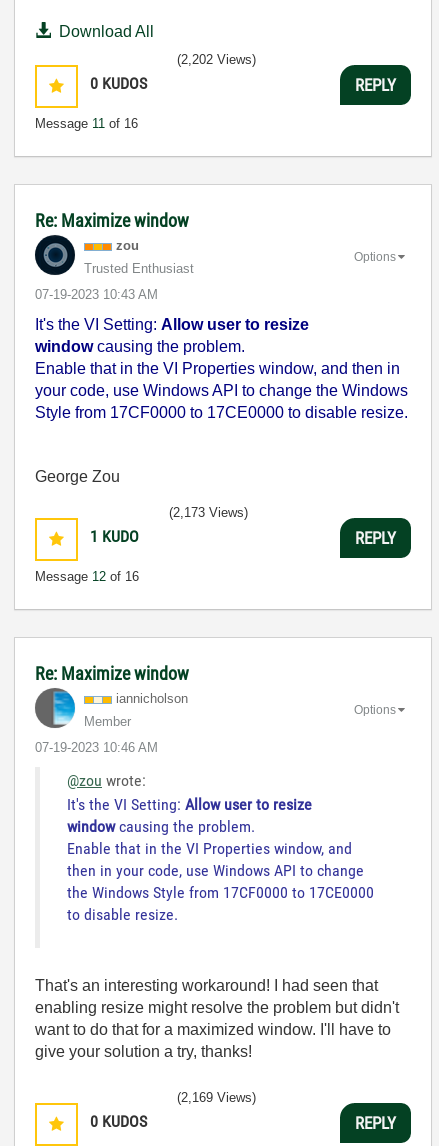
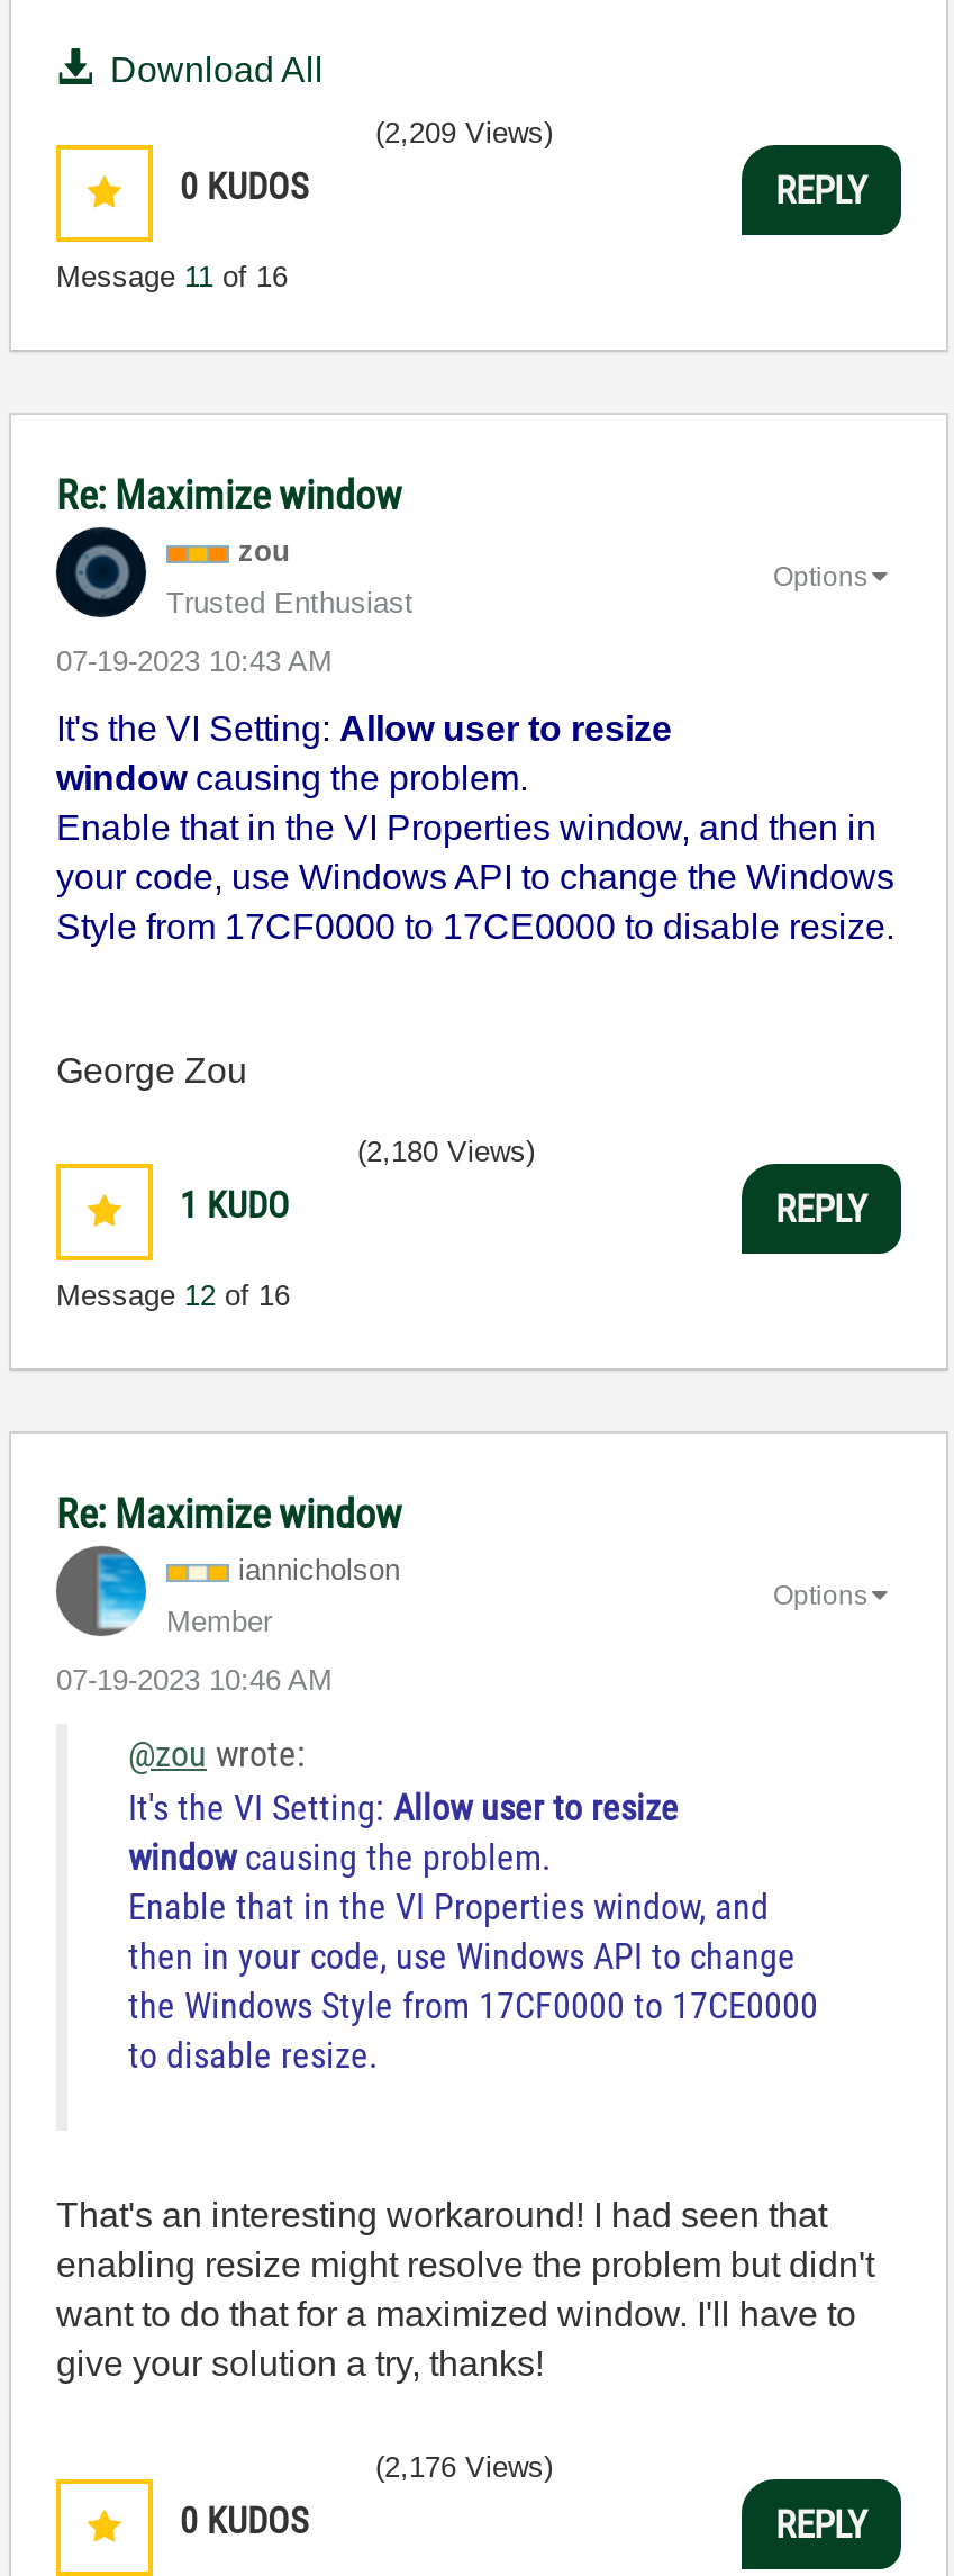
- (2,202 Views)
+ (2,209 Views)

- (2,173 Views)
+ (2,180 Views)

- (2,169 Views)
+ (2,176 Views)
